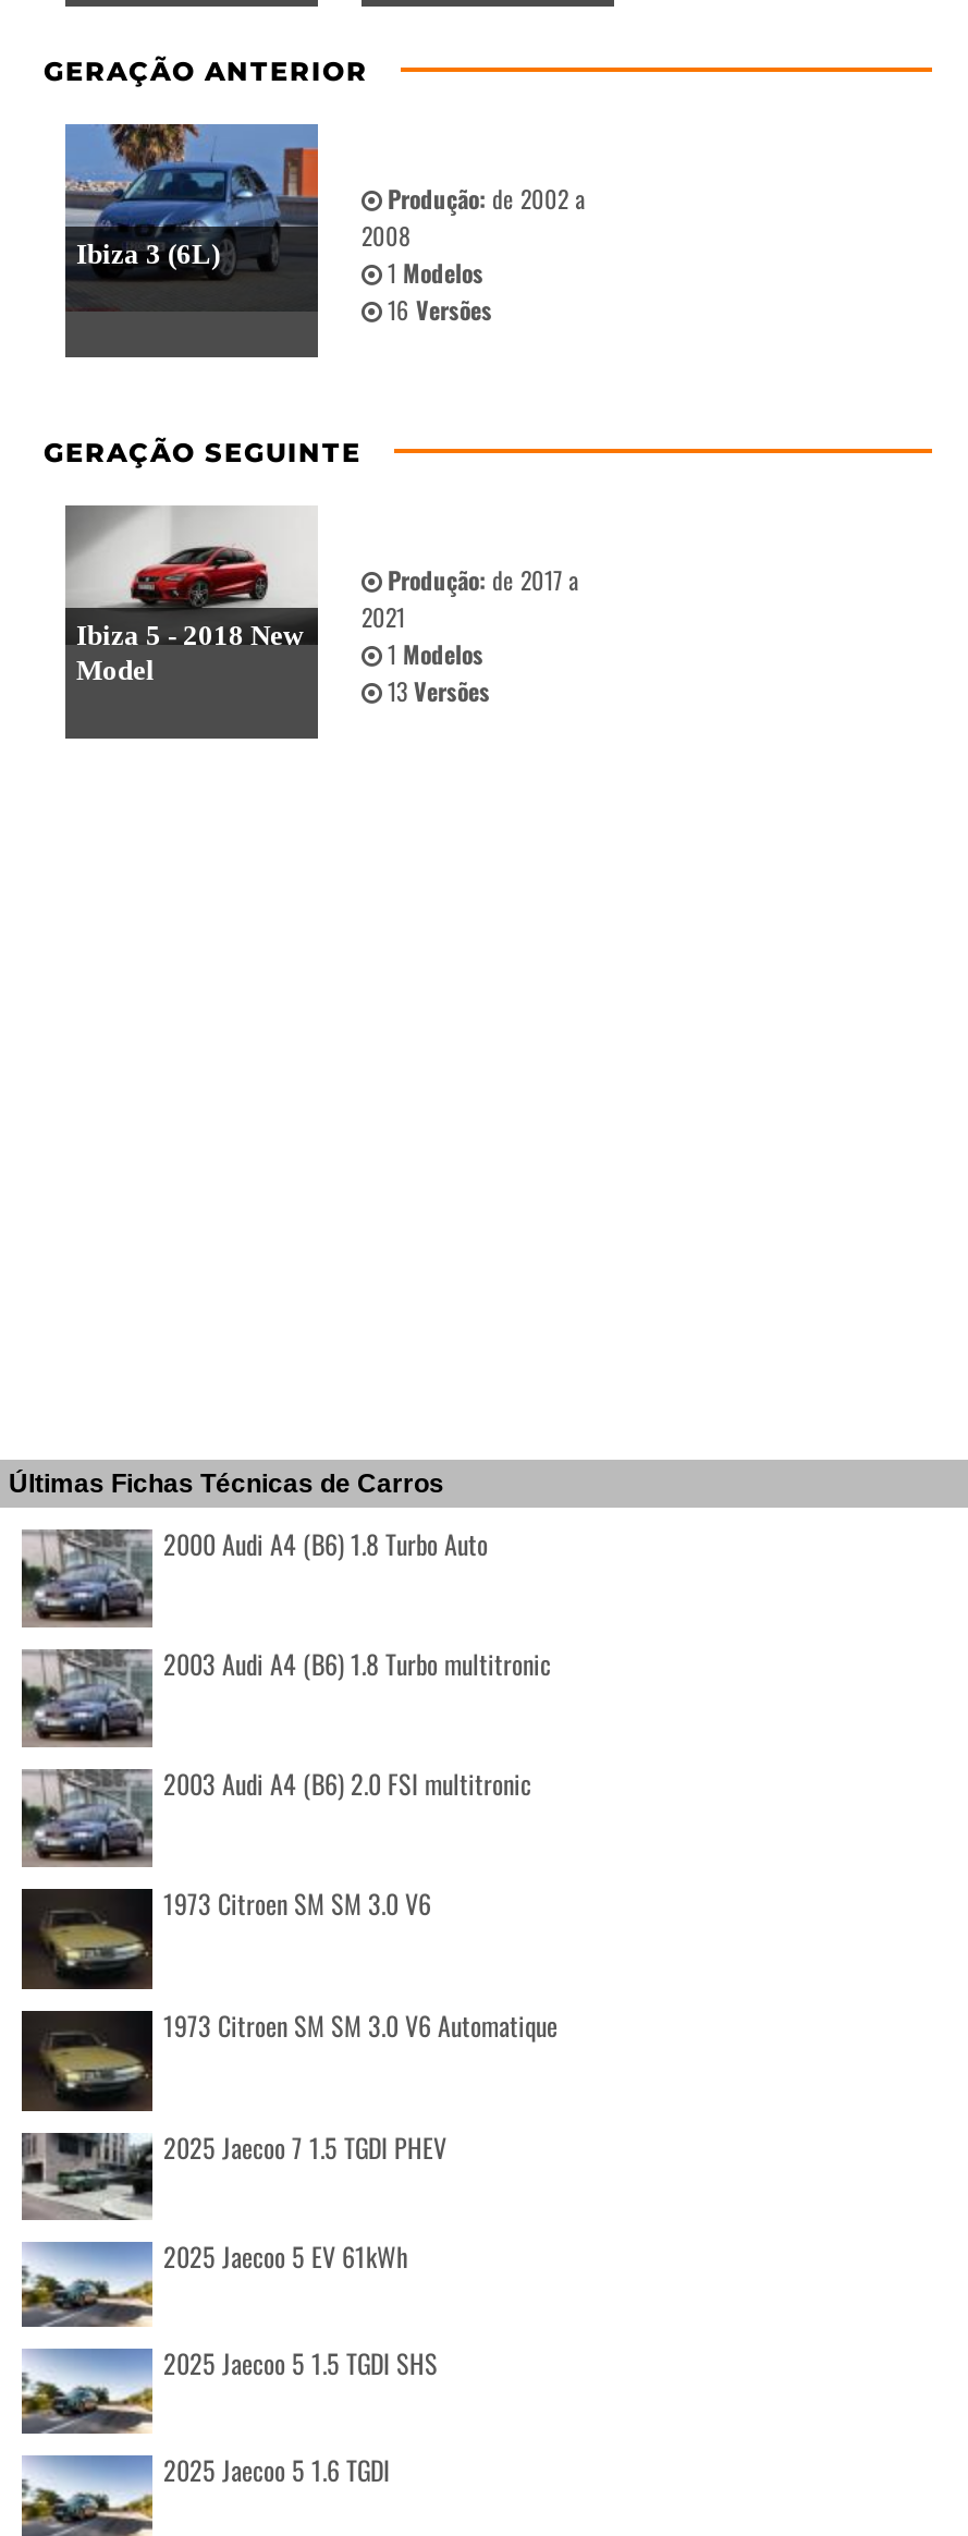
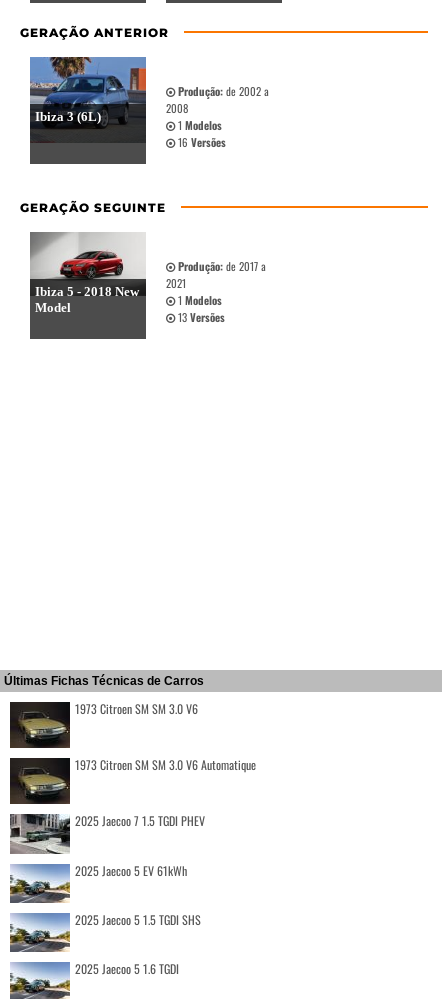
- [image]
- 2000 Audi A4 (B6) 1.8 Turbo Auto
- 2003 Audi A4 (B6) 1.8 Turbo multitronic
- 2003 Audi A4 (B6) 2.0 FSI multitronic

- [image]

- [image]
